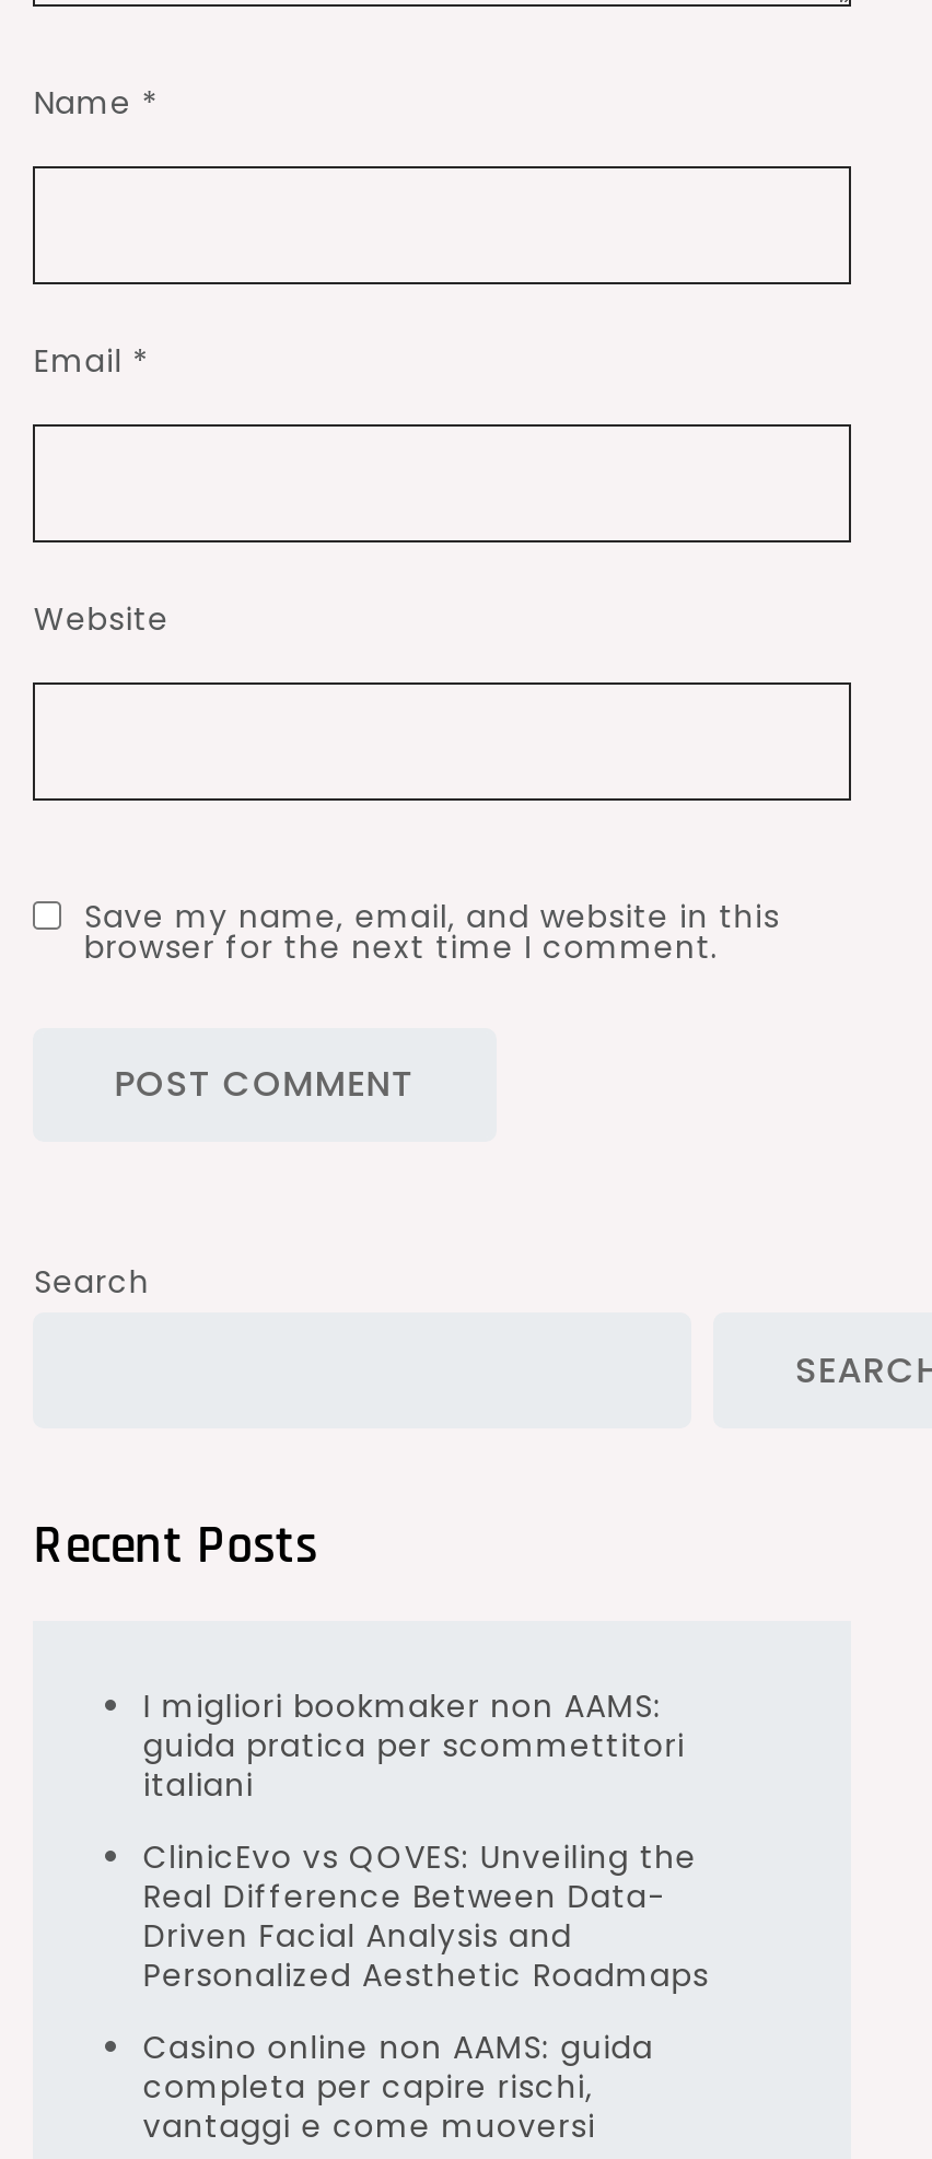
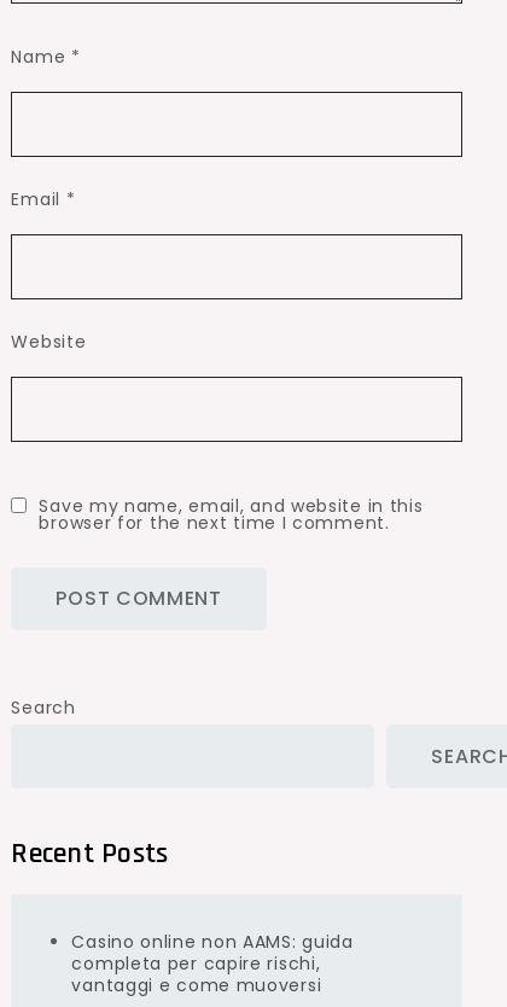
- I migliori bookmaker non AAMS:
- guida pratica per scommettitori
- italiani
- ClinicEvo vs QOVES: Unveiling the
- Real Difference Between Data-
- Driven Facial Analysis and
- Personalized Aesthetic Roadmaps
